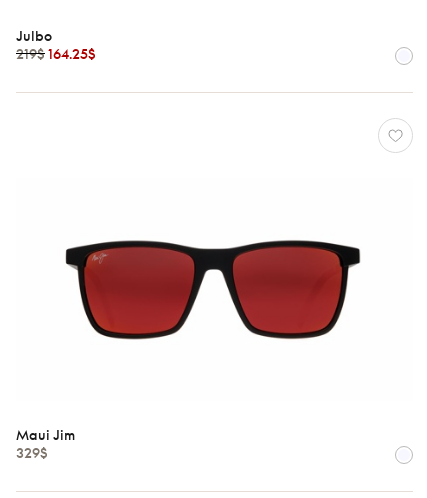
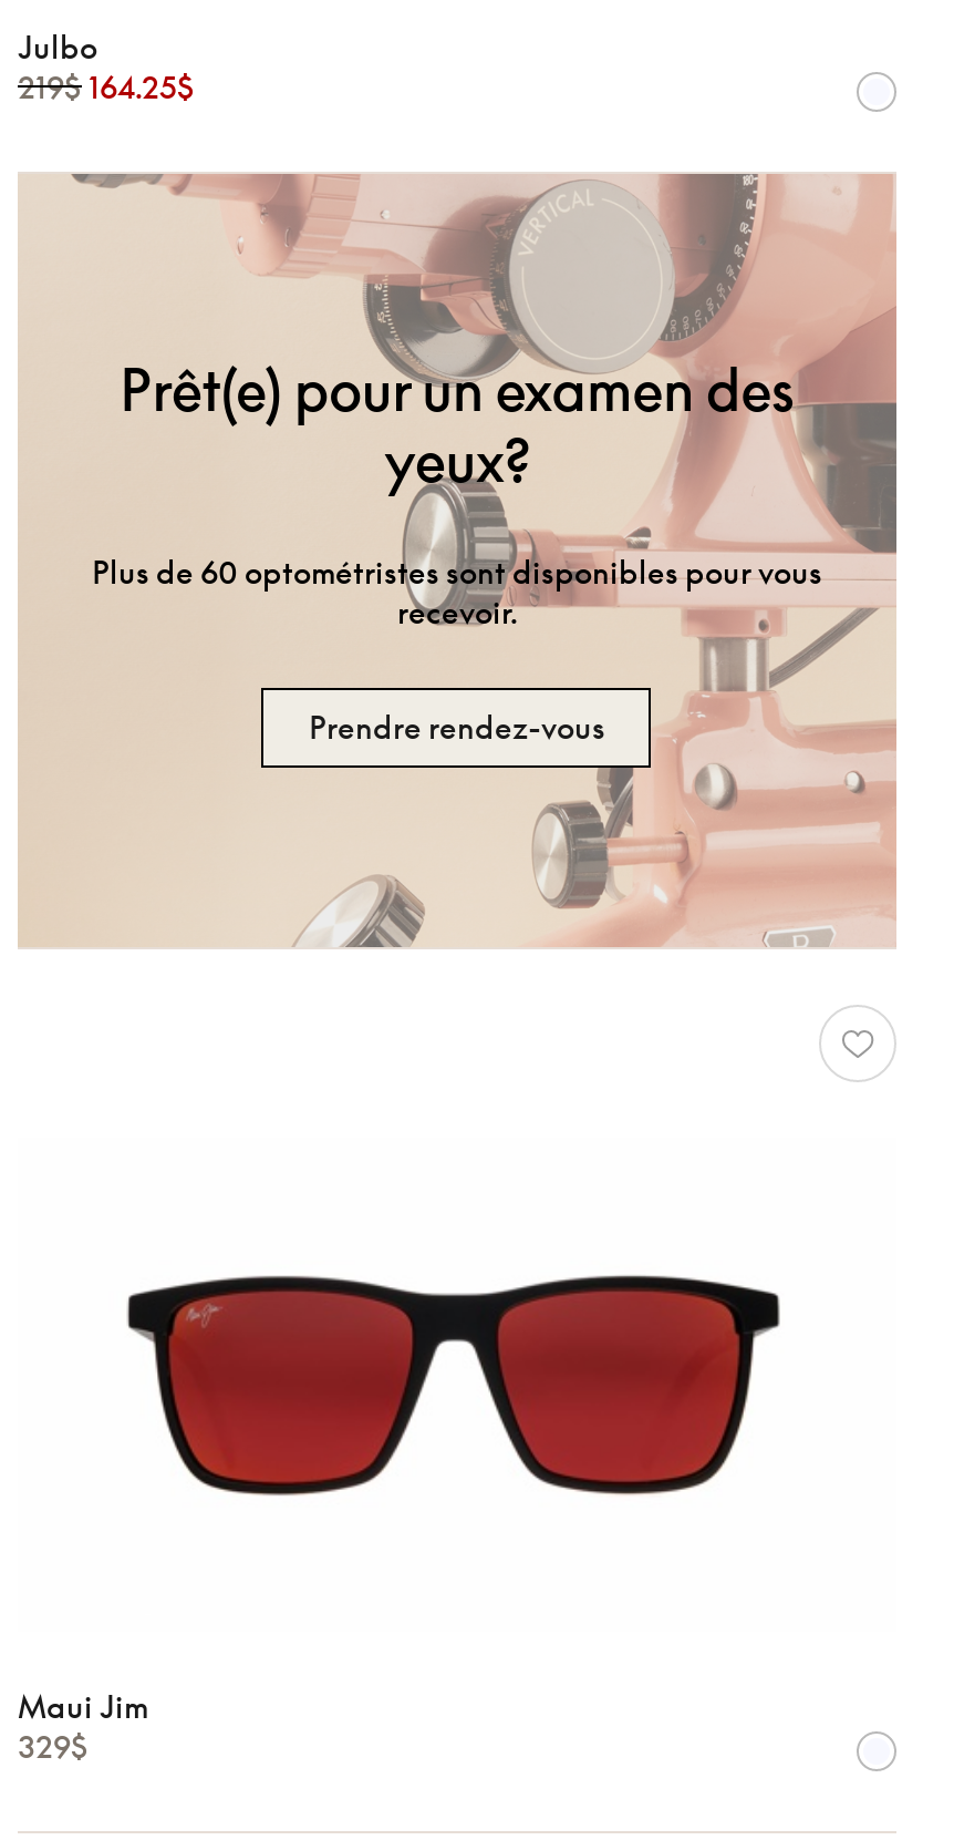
+ [image]
+ Prêt(e) pour un examen des
+ yeux?
+ Plus de 60 optométristes sont disponibles pour vous
+ recevoir.
+ Prendre rendez-vous
